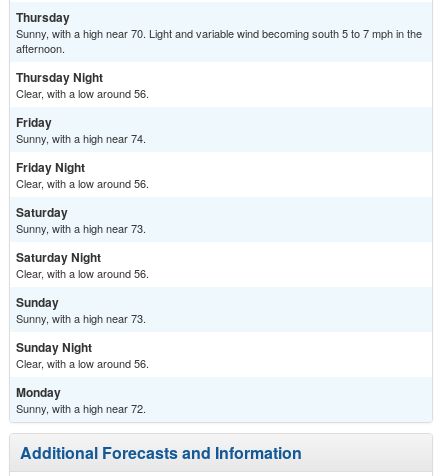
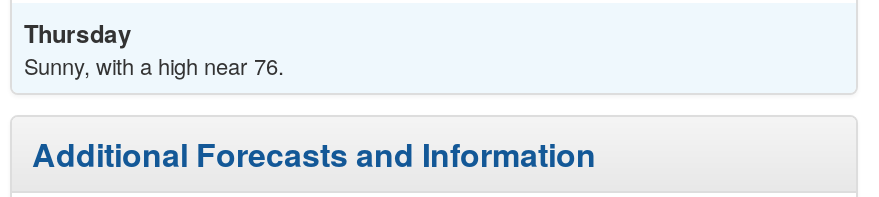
- Sunny, with a high near 70. Light and variable wind becoming south 5 to 7 mph in the
- afternoon.
- Thursday Night
- Clear, with a low around 56.
- Friday
- Sunny, with a high near 74.
- Friday Night
- Clear, with a low around 56.
- Saturday
- Sunny, with a high near 73.
- Saturday Night
- Clear, with a low around 56.
- Sunday
- Sunny, with a high near 73.
- Sunday Night
- Clear, with a low around 56.
- Monday
- Sunny, with a high near 72.
+ Sunny, with a high near 76.
